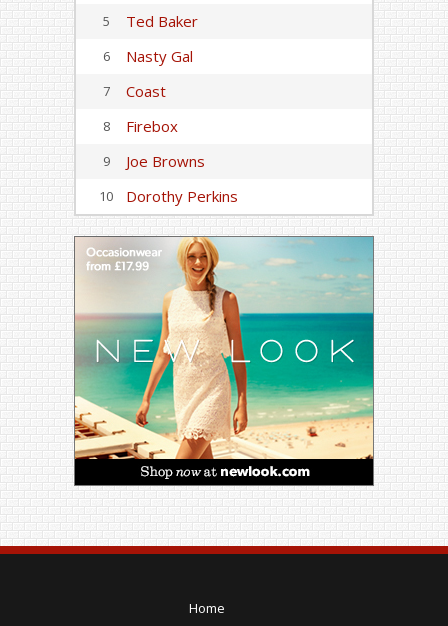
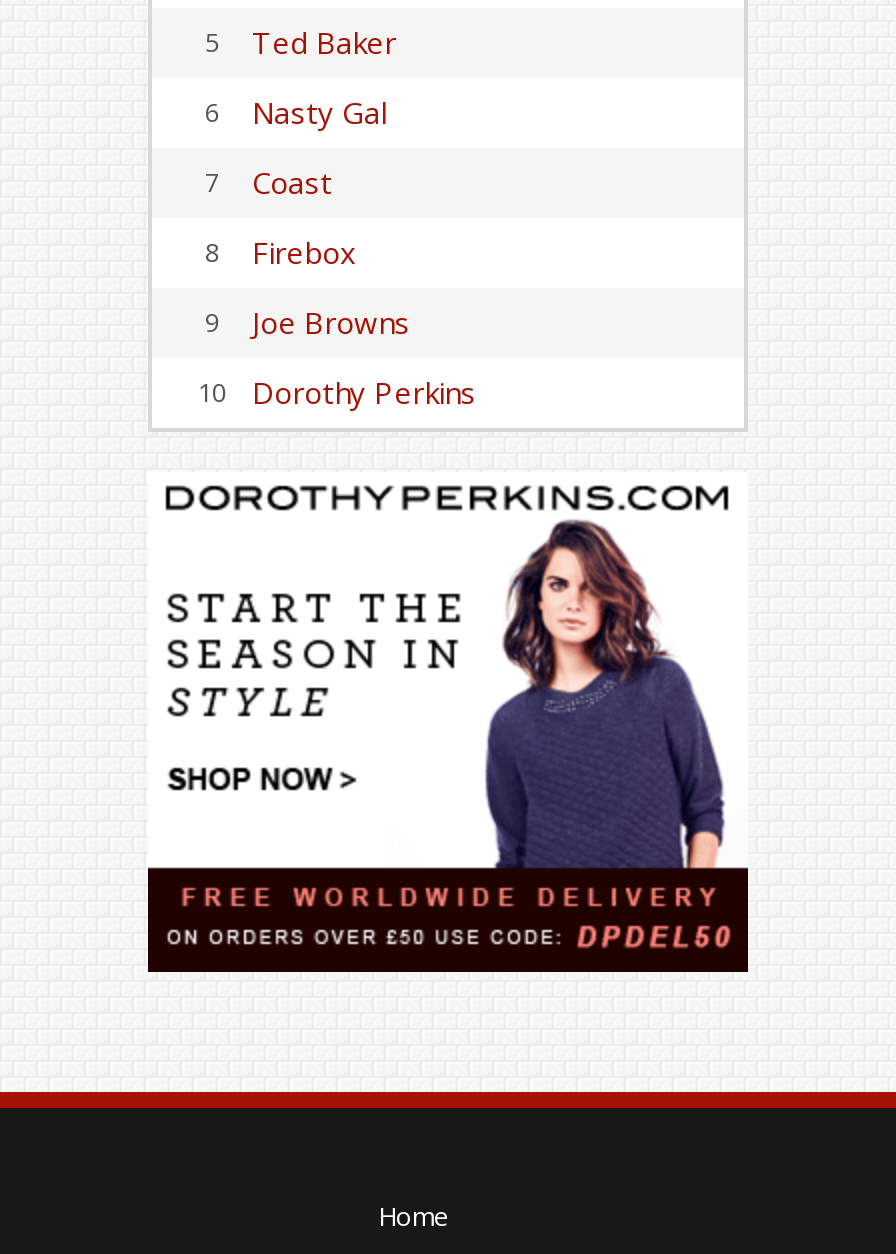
- [image]
+ [image]
